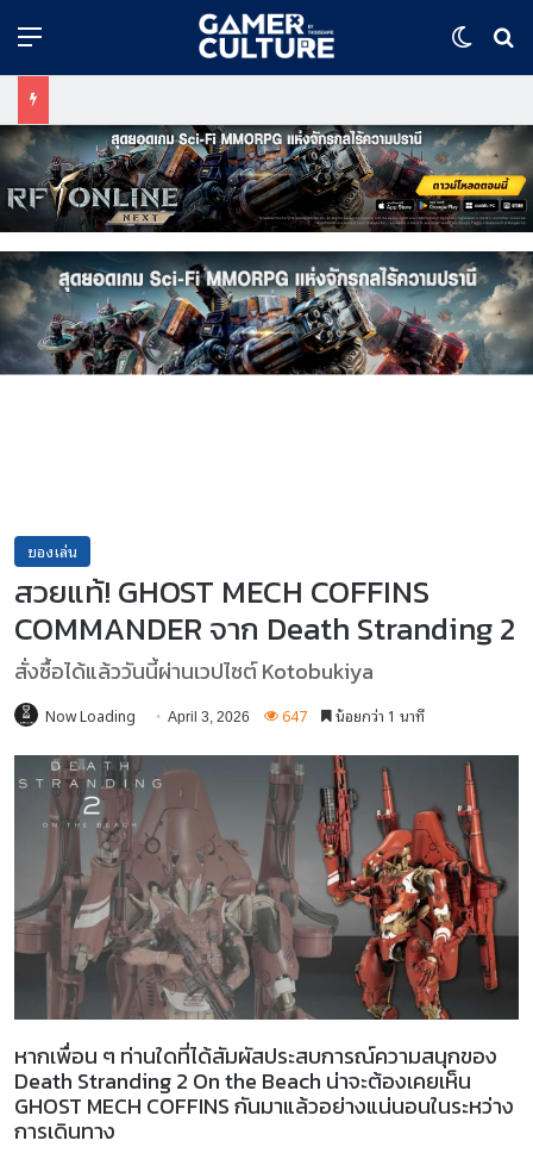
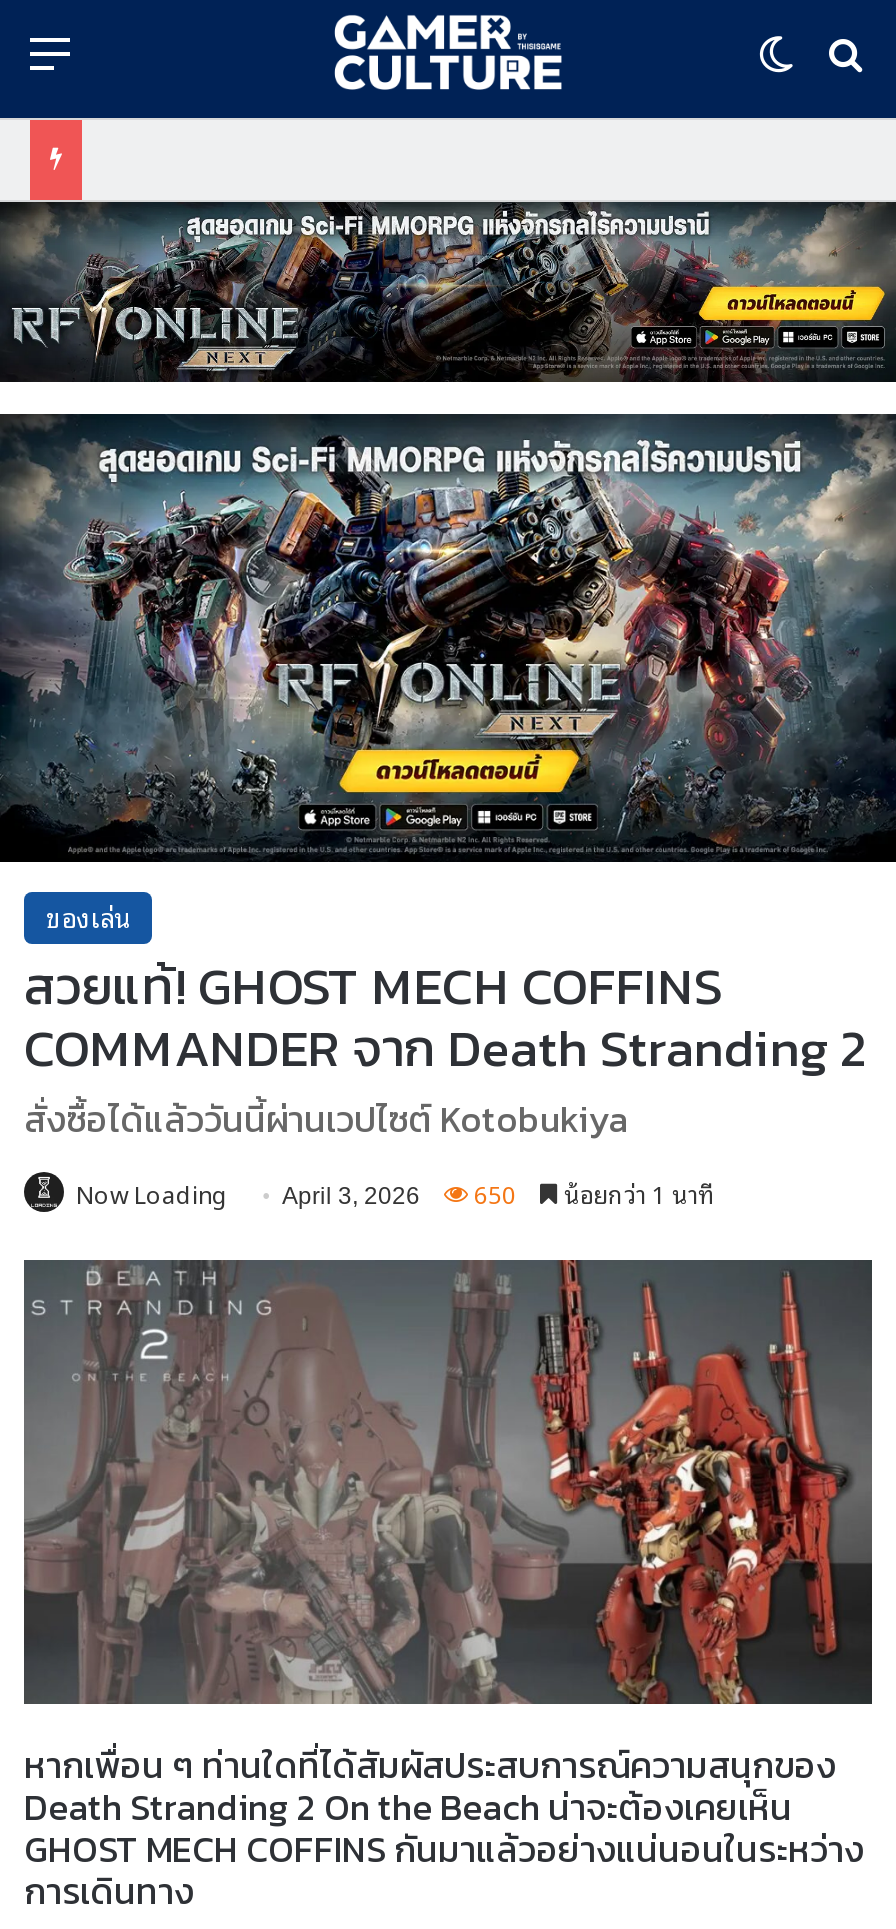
+ [image]

- Now Loading April 3, 2026 647 น้อยกว่า 1 นาที
+ Now Loading April 3, 2026 650 น้อยกว่า 1 นาที
